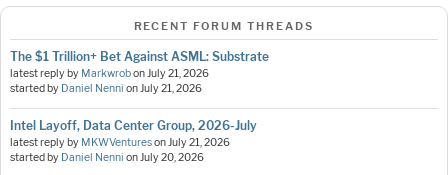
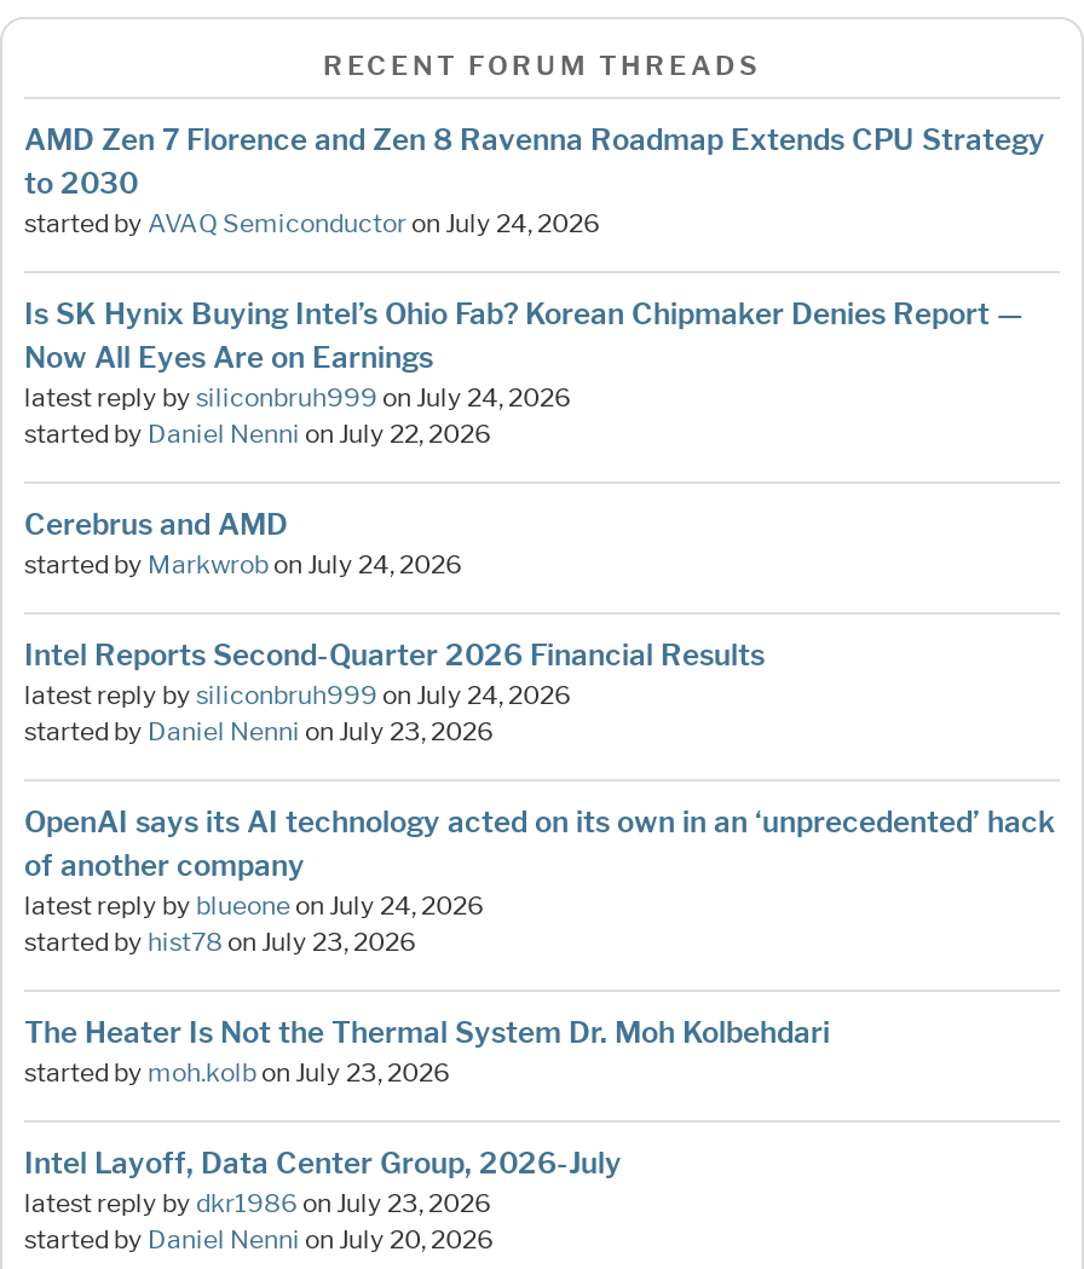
- The $1 Trillion+ Bet Against ASML: Substrate
- latest reply by MarkwrobonJuly 21, 2026
- started by Daniel Nenni onJuly 21, 2026
+ AMD Zen 7 Florence and Zen 8 Ravenna Roadmap Extends CPU Strategy
+ to 2030
+ started by AVAQ Semiconductor on July 24, 2026
+ Is SK Hynix Buying Intel’s Ohio Fab? Korean Chipmaker Denies Report —
+ Now All Eyes Are on Earnings
+ latest reply by siliconbruh999 on July 24, 2026
+ started by Daniel Nenni on July 22, 2026
+ Cerebrus and AMD
+ started by Markwrob on July 24, 2026
+ Intel Reports Second-Quarter 2026 Financial Results
+ latest reply by siliconbruh999 on July 24, 2026
+ started by Daniel Nenni on July 23, 2026
+ OpenAI says its AI technology acted on its own in an ‘unprecedented’ hack
+ of another company
+ latest reply by blueone on July 24, 2026
+ started by hist78 on July 23, 2026
+ The Heater Is Not the Thermal System Dr. Moh Kolbehdari
+ started by moh.kolb on July 23, 2026

- latest reply by MKWVentures on July 21, 2026
+ latest reply by dkr1986 on July 23, 2026
